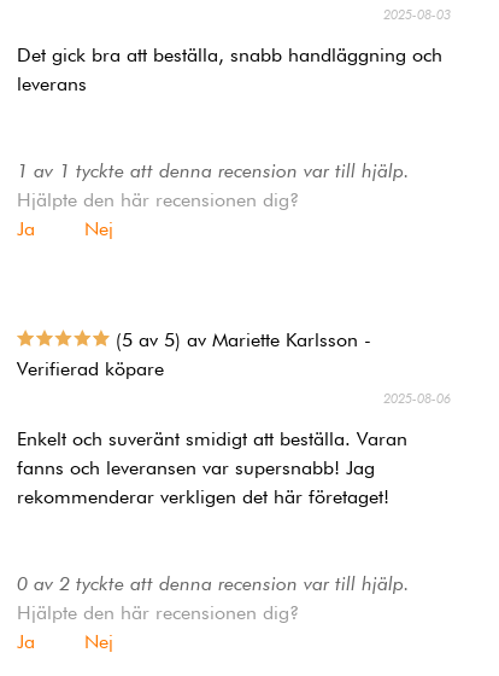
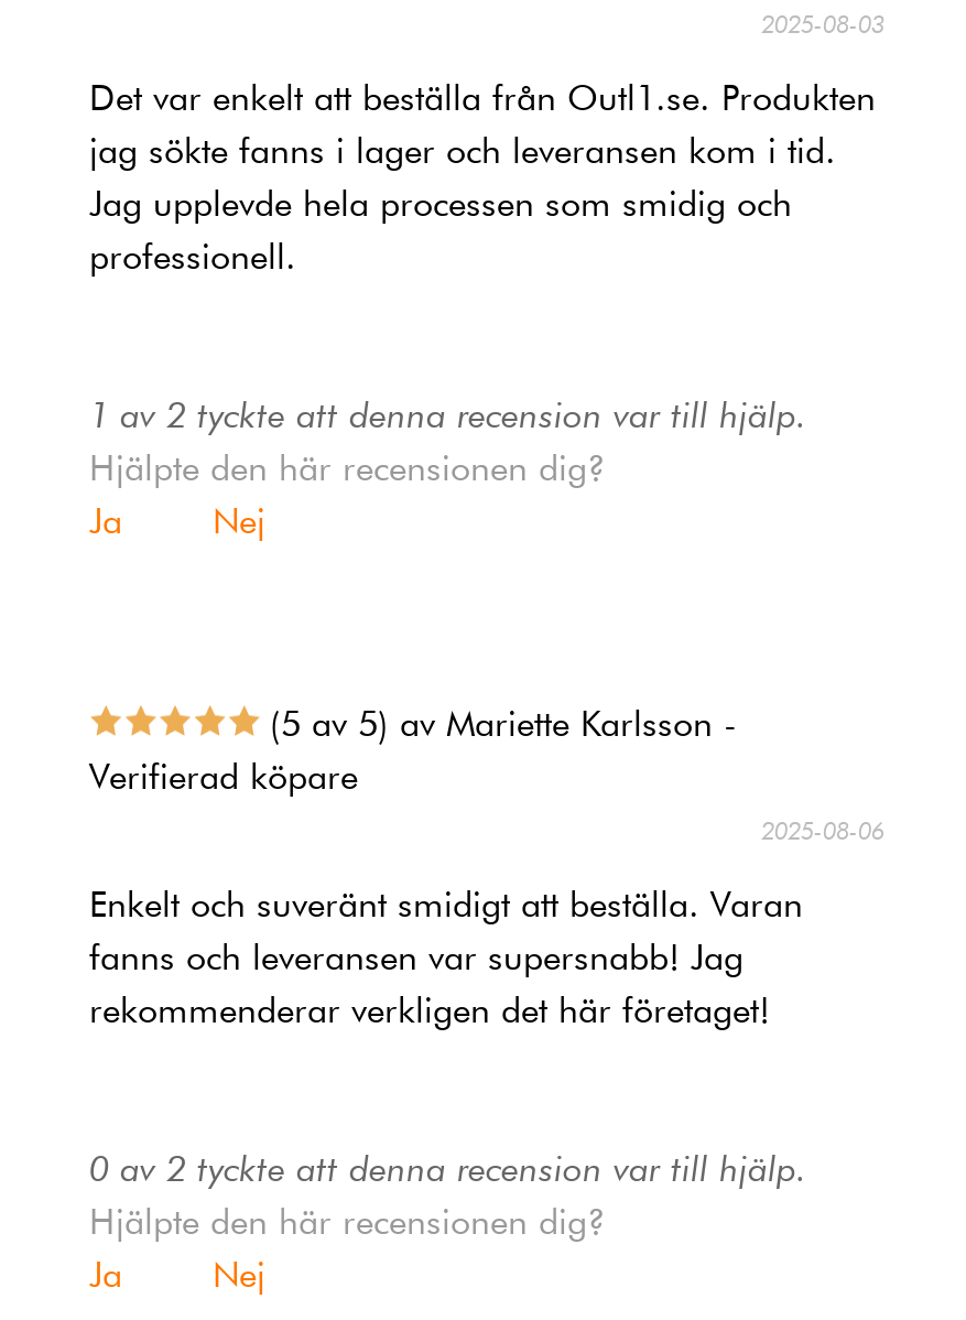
- Det gick bra att beställa, snabb handläggning och
- leverans
+ Det var enkelt att beställa från Outl1.se. Produkten
+ jag sökte fanns i lager och leveransen kom i tid.
+ Jag upplevde hela processen som smidig och
+ professionell.

- 1 av 1 tyckte att denna recension var till hjälp.
+ 1 av 2 tyckte att denna recension var till hjälp.
